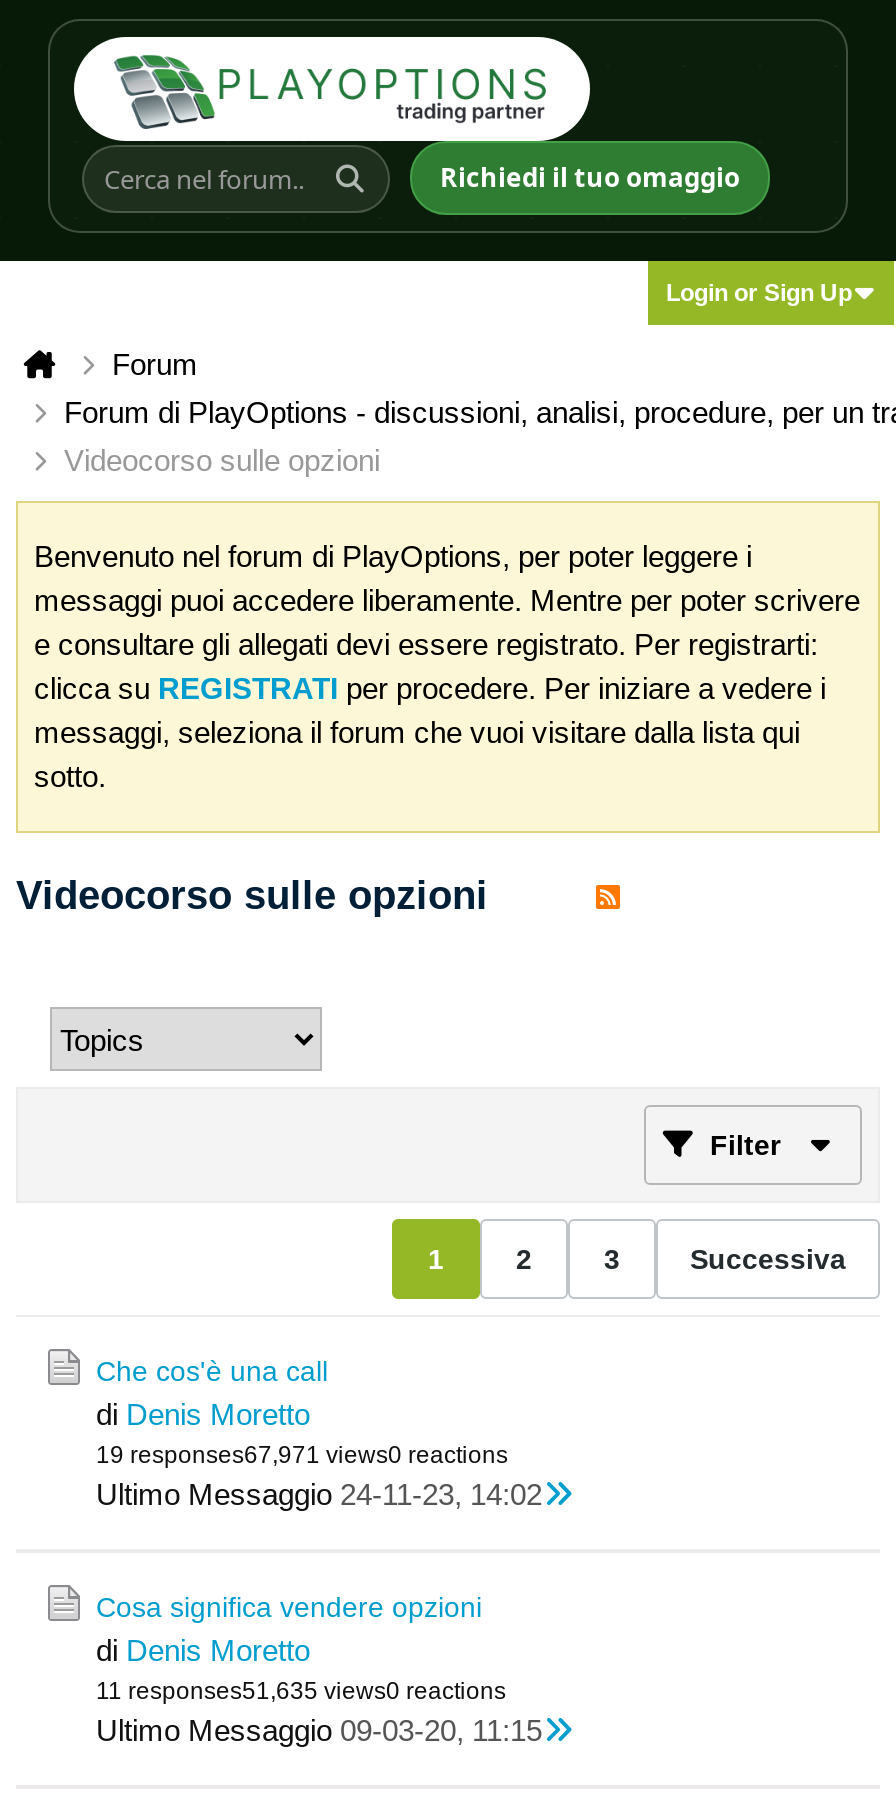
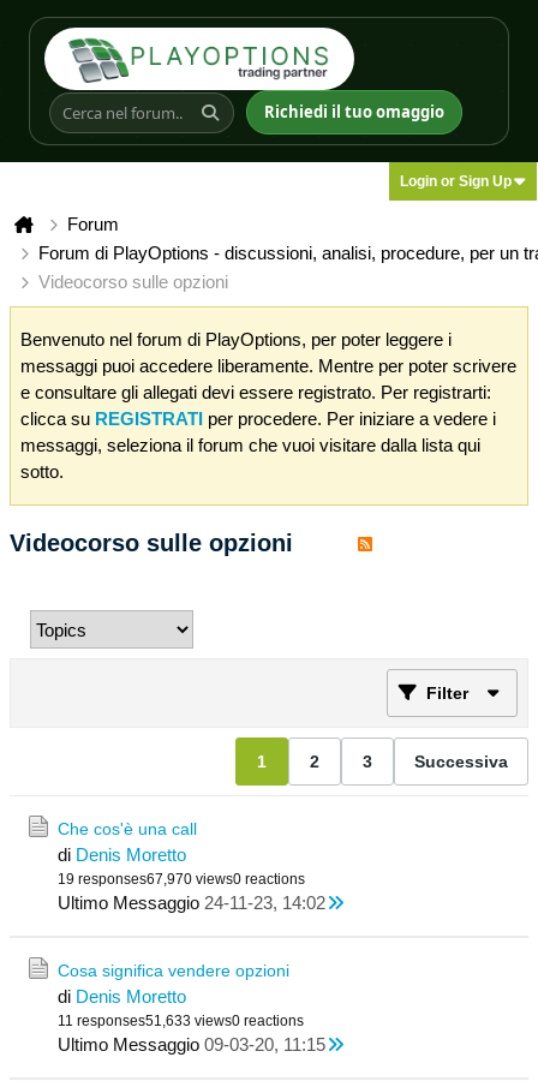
- 19 responses67,971 views0 reactions
+ 19 responses67,970 views0 reactions

- 11 responses51,635 views0 reactions
+ 11 responses51,633 views0 reactions
